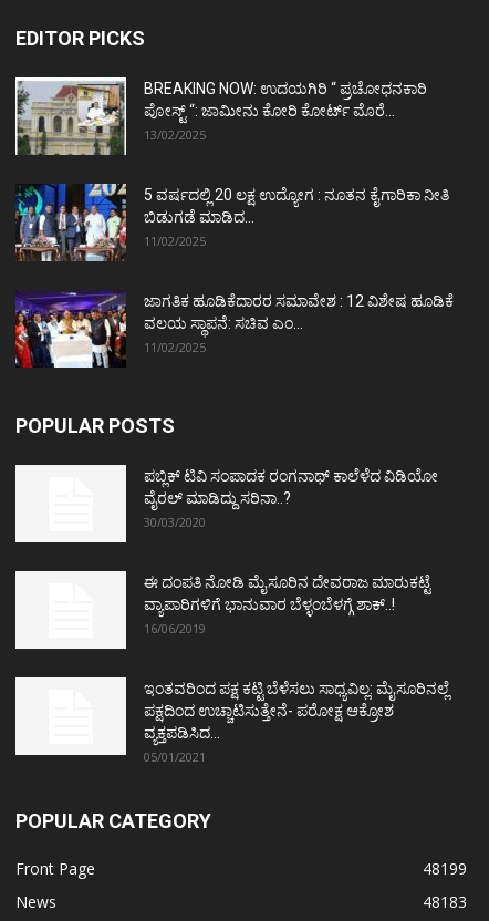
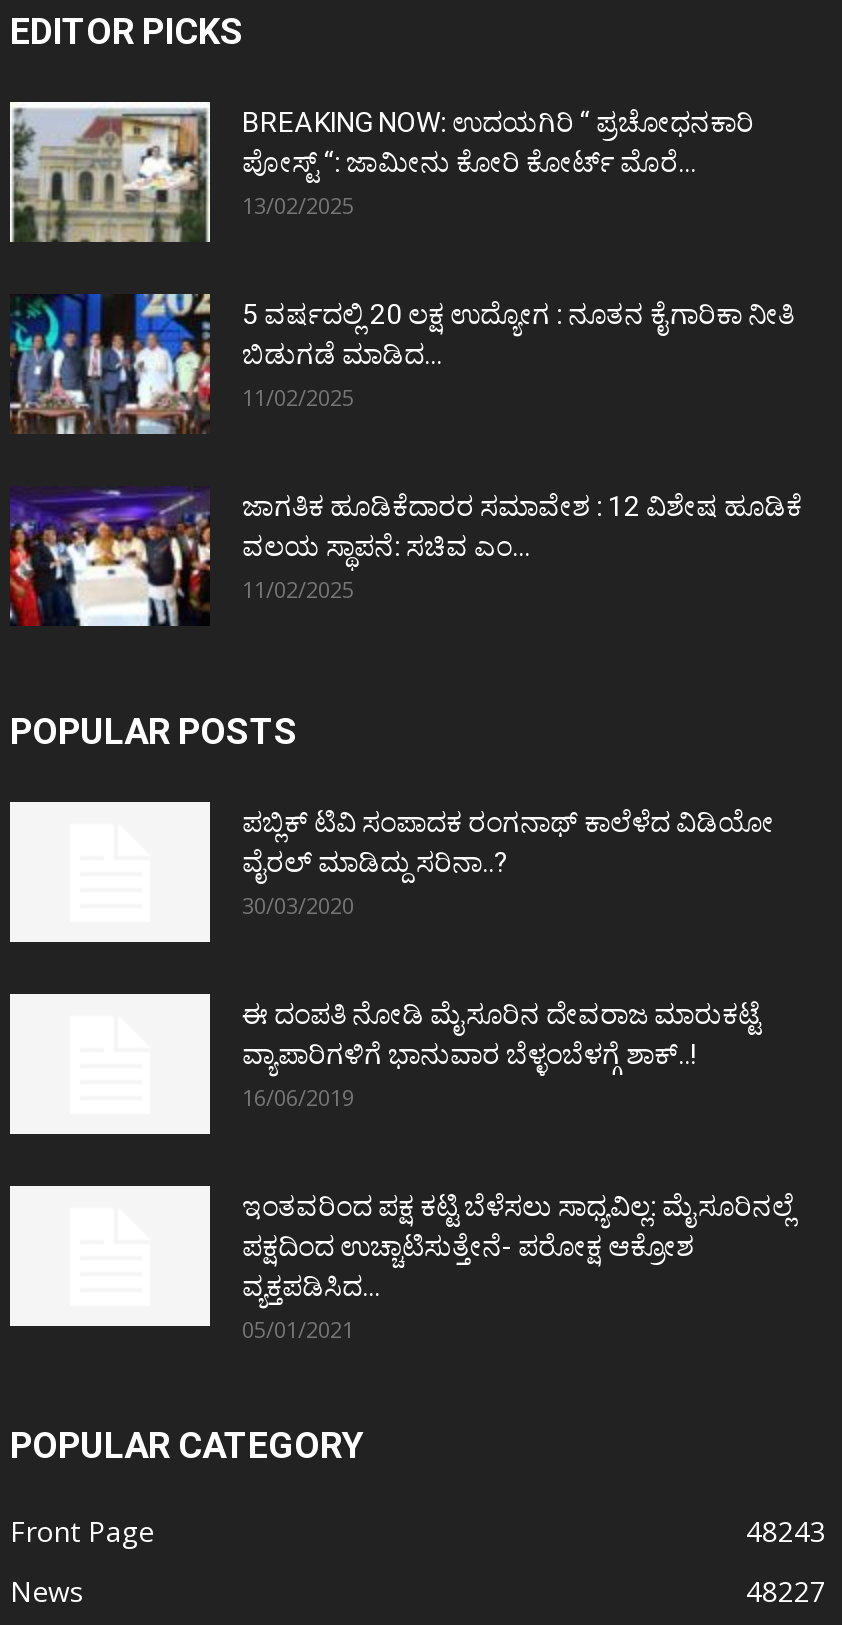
- 48199
+ 48243

- 48183
+ 48227
